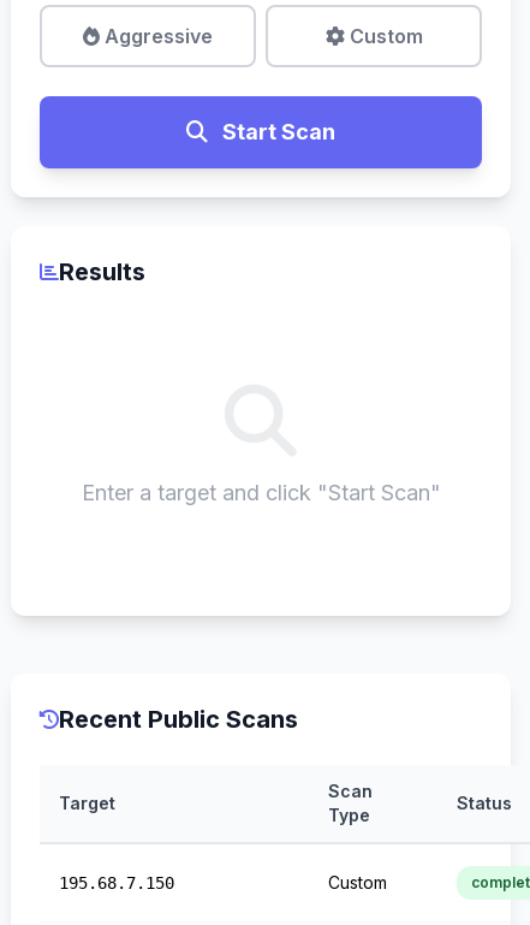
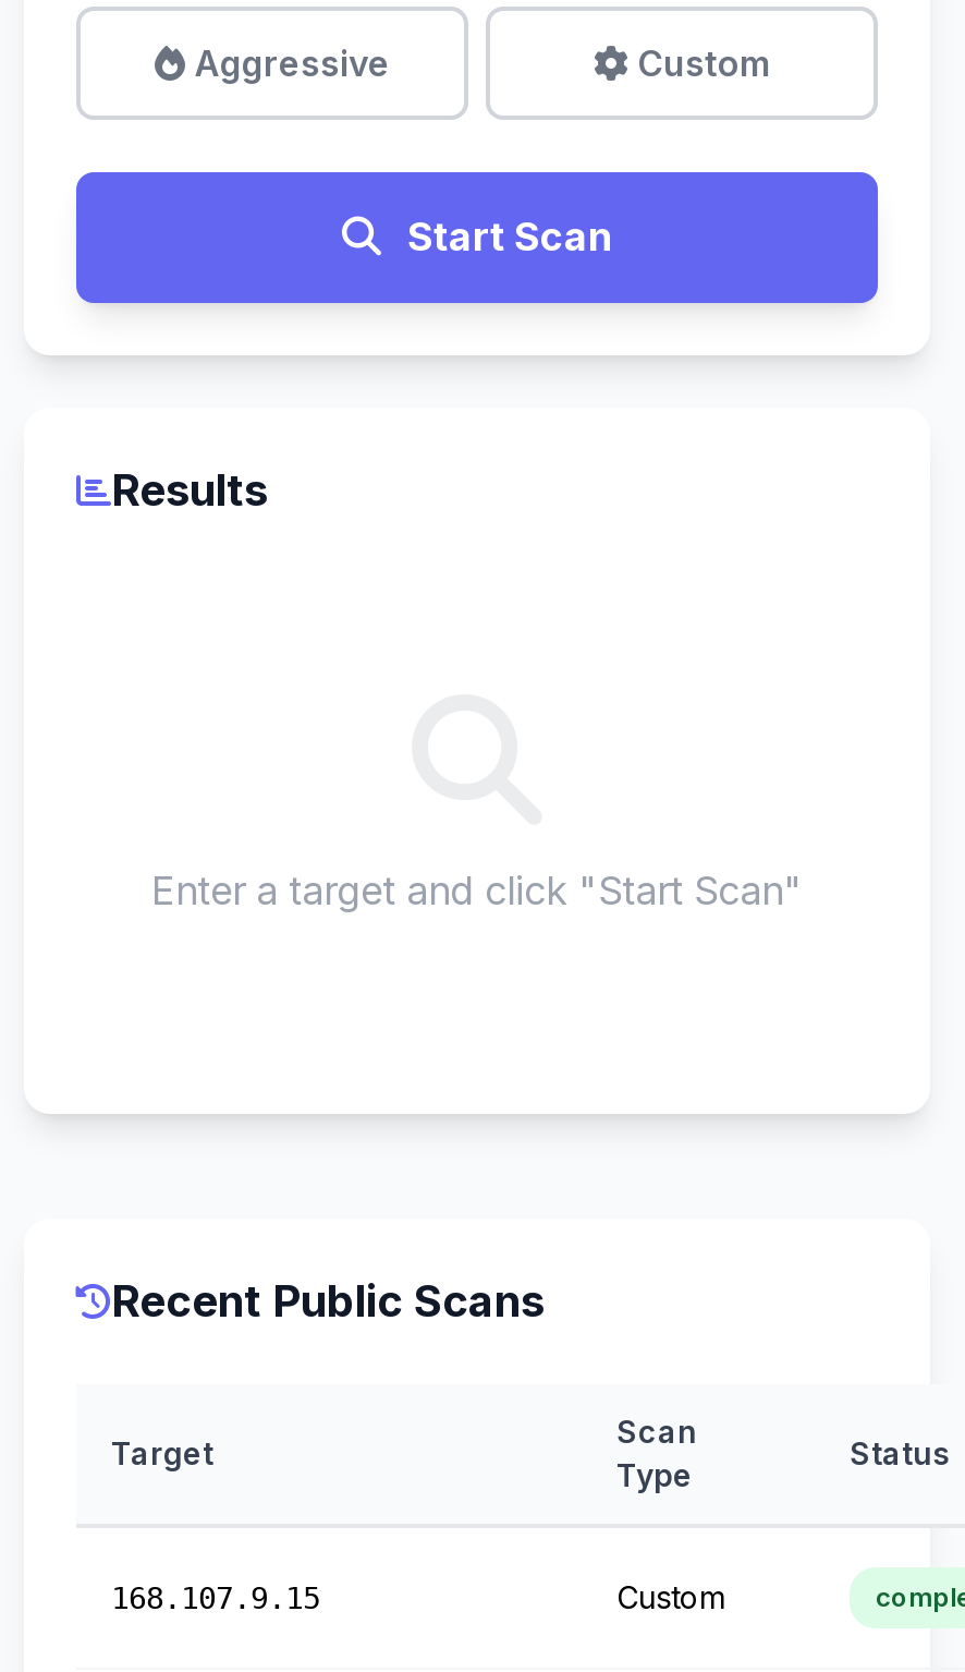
- 195.68.7.150
+ 168.107.9.15
